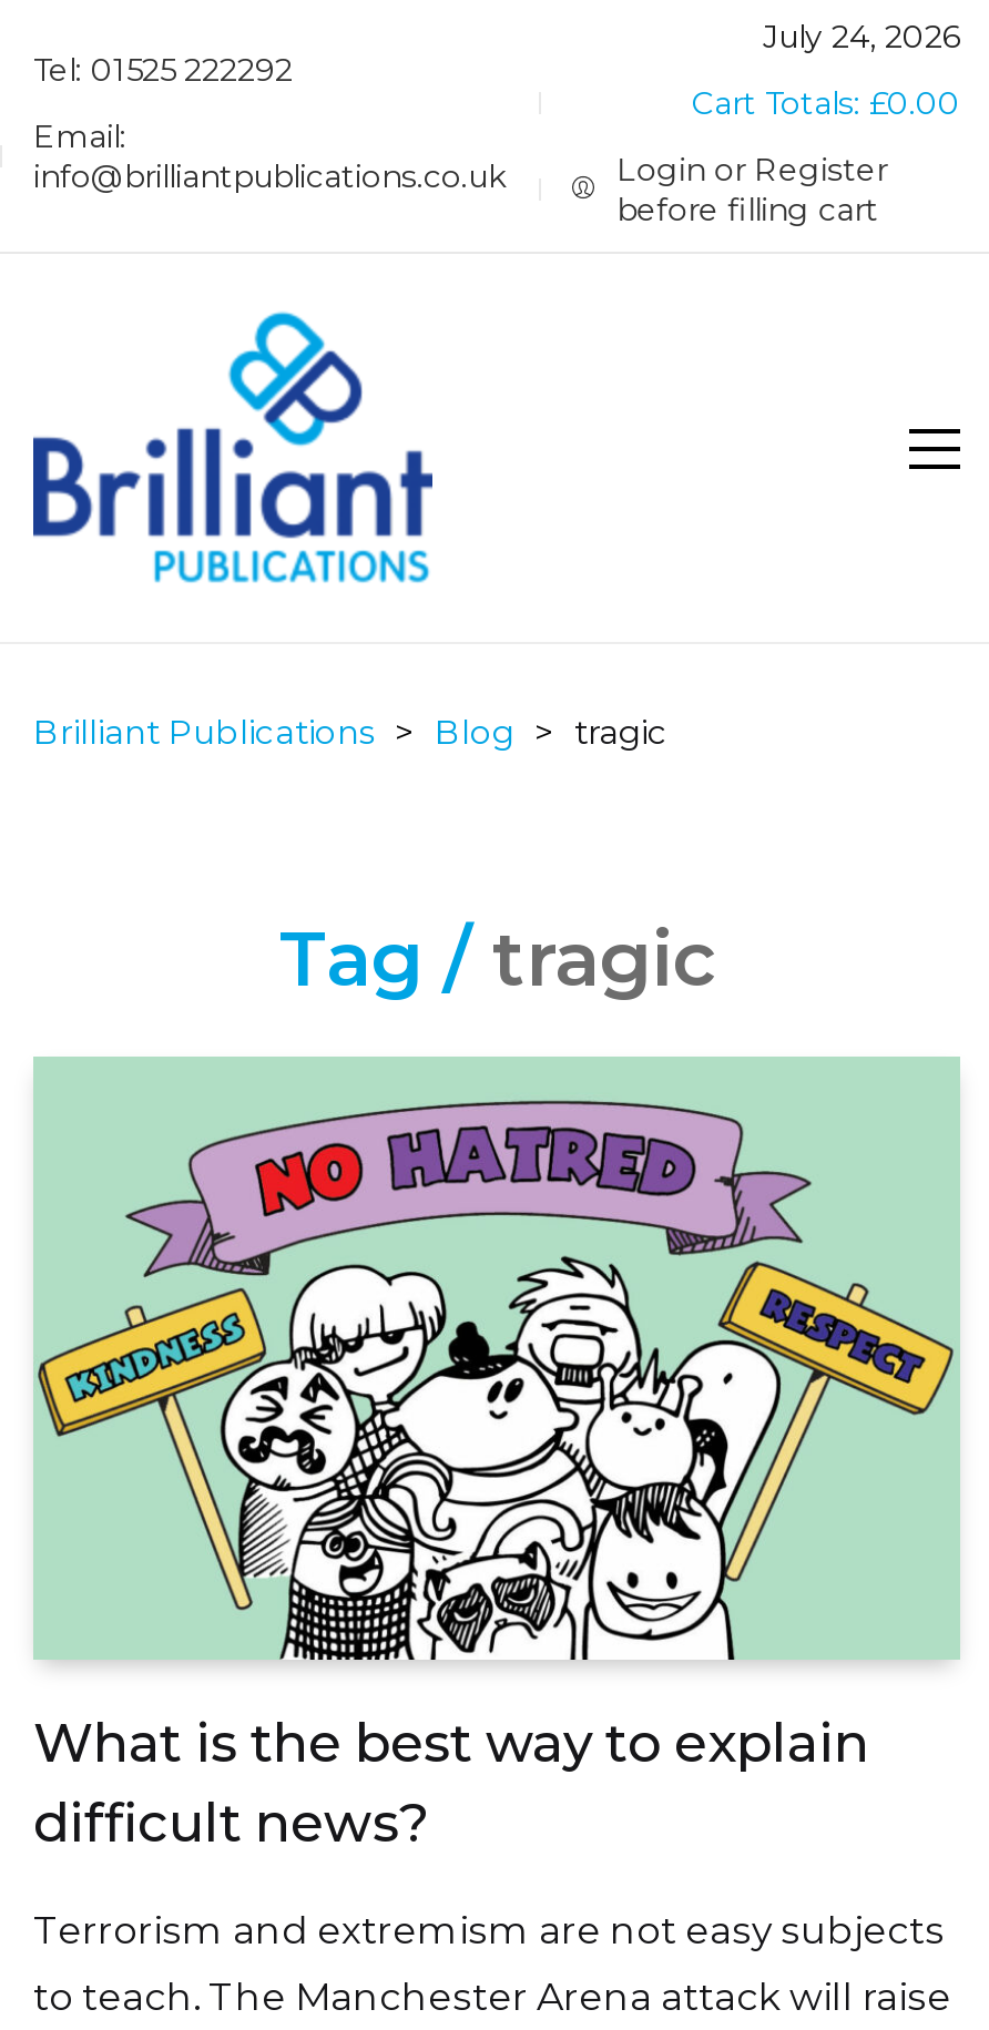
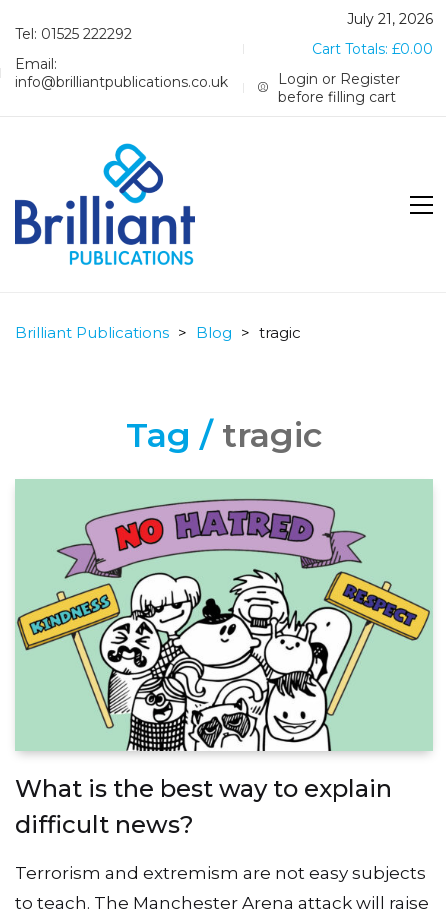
- July 24, 2026
+ July 21, 2026
